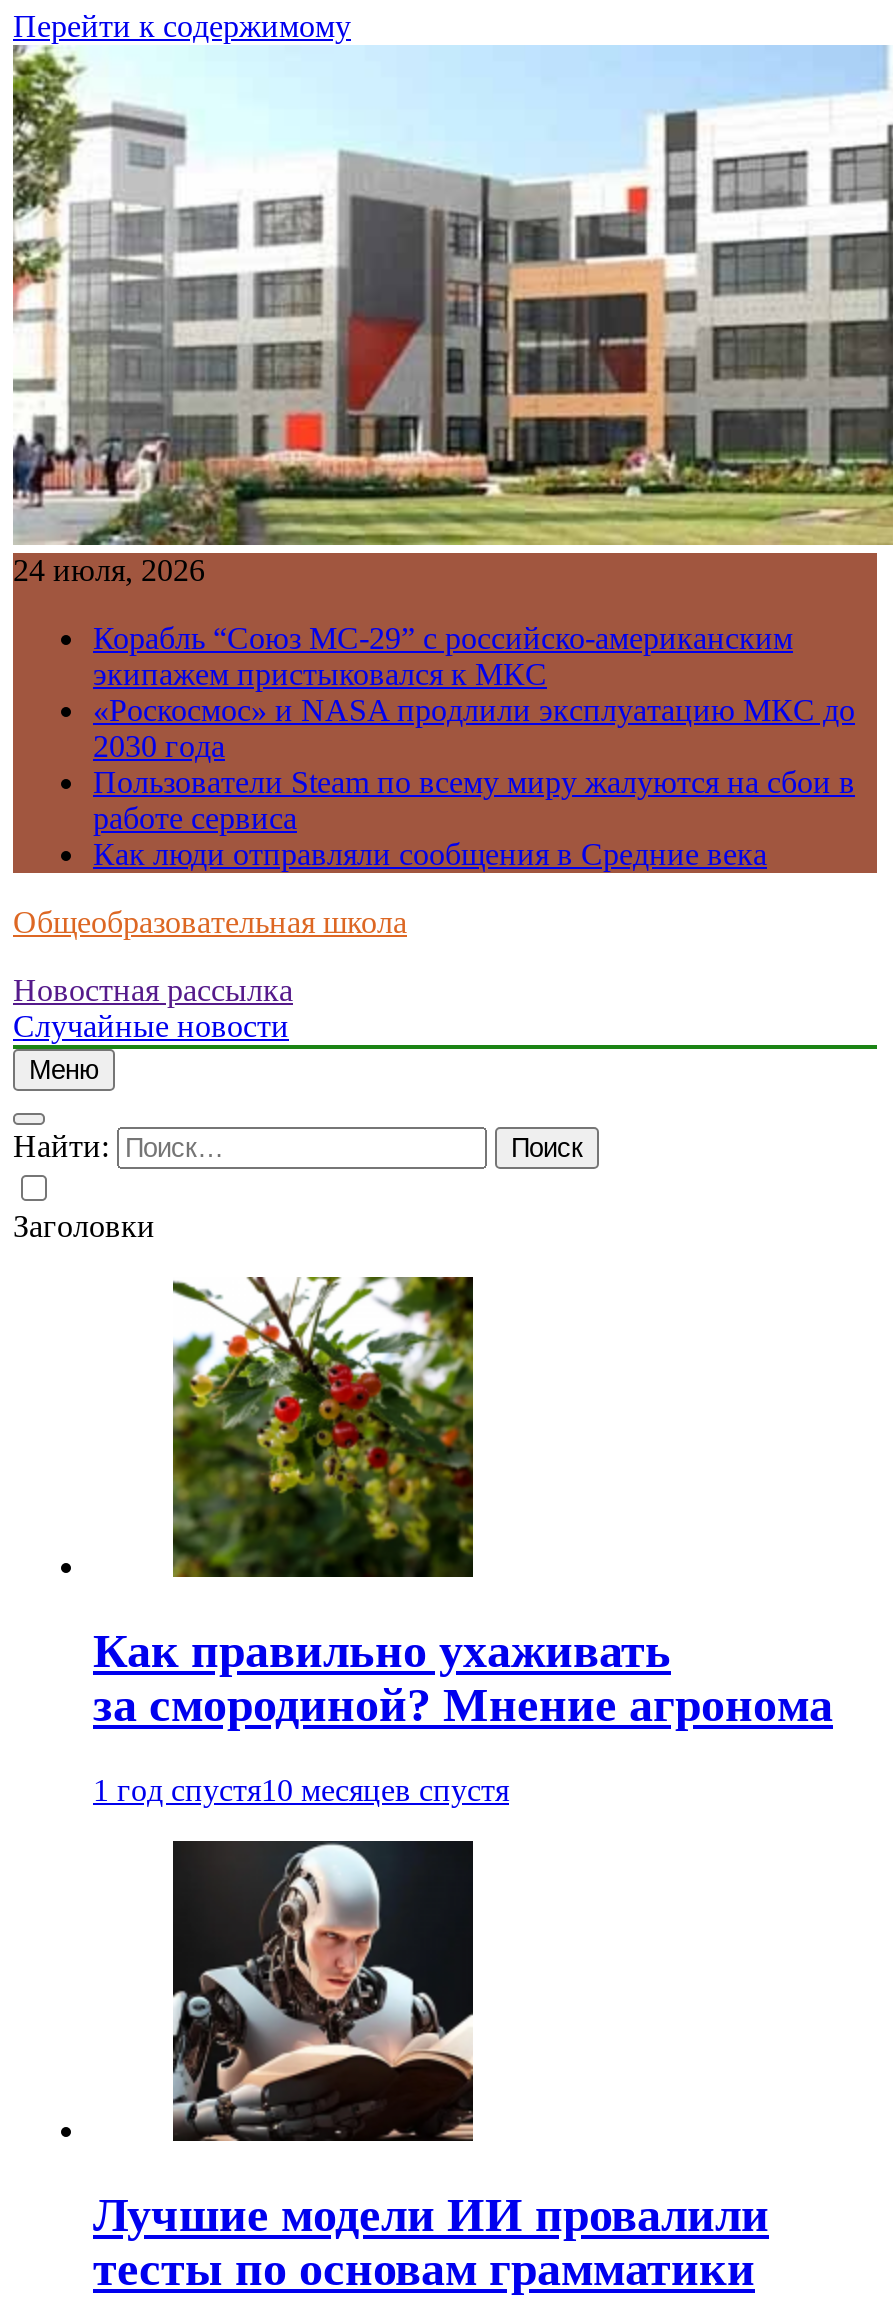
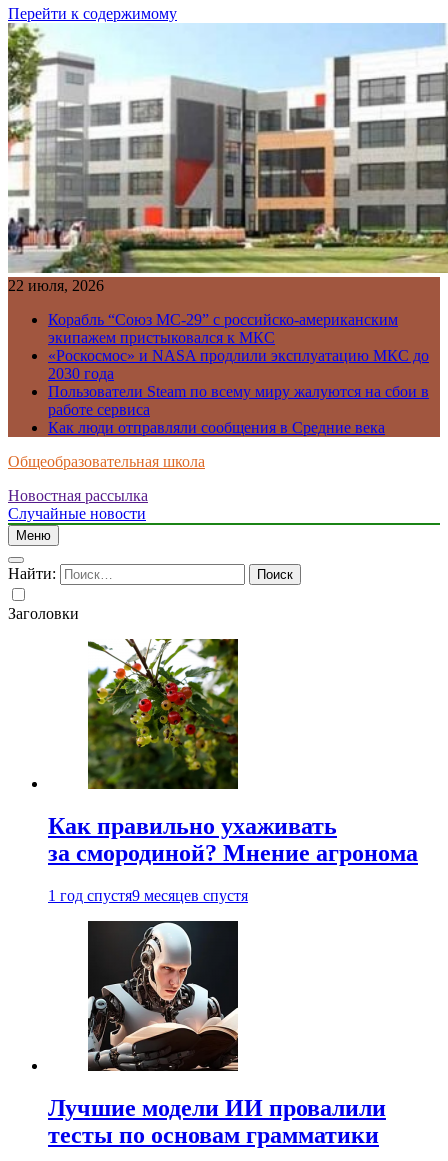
- 24 июля, 2026
+ 22 июля, 2026

- 1 год спустя10 месяцев спустя
+ 1 год спустя9 месяцев спустя
